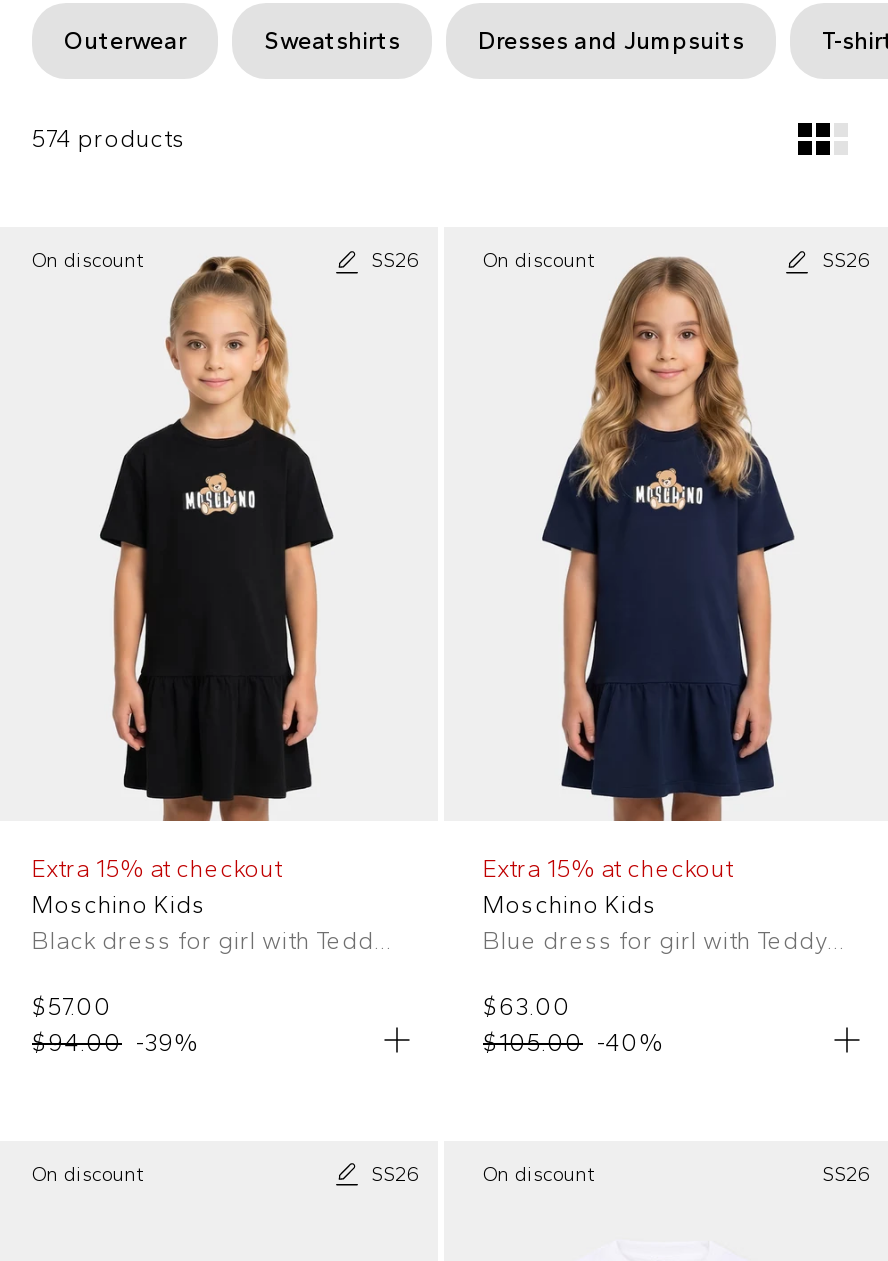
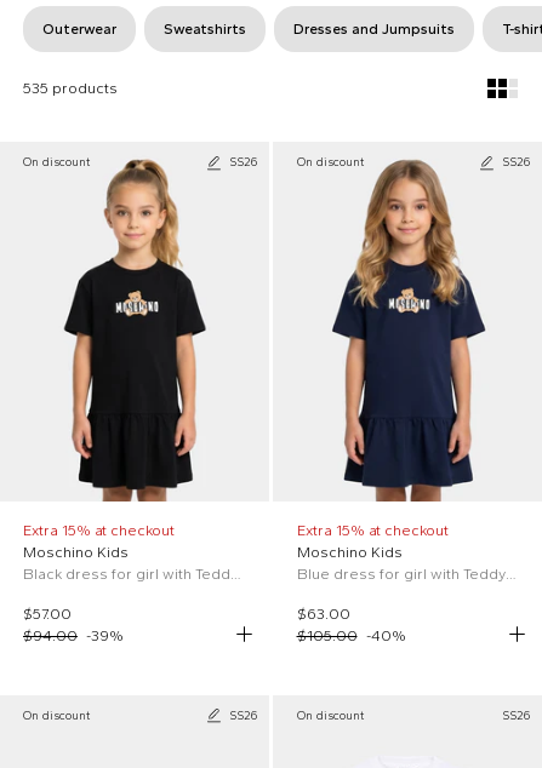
- 574 products
+ 535 products
